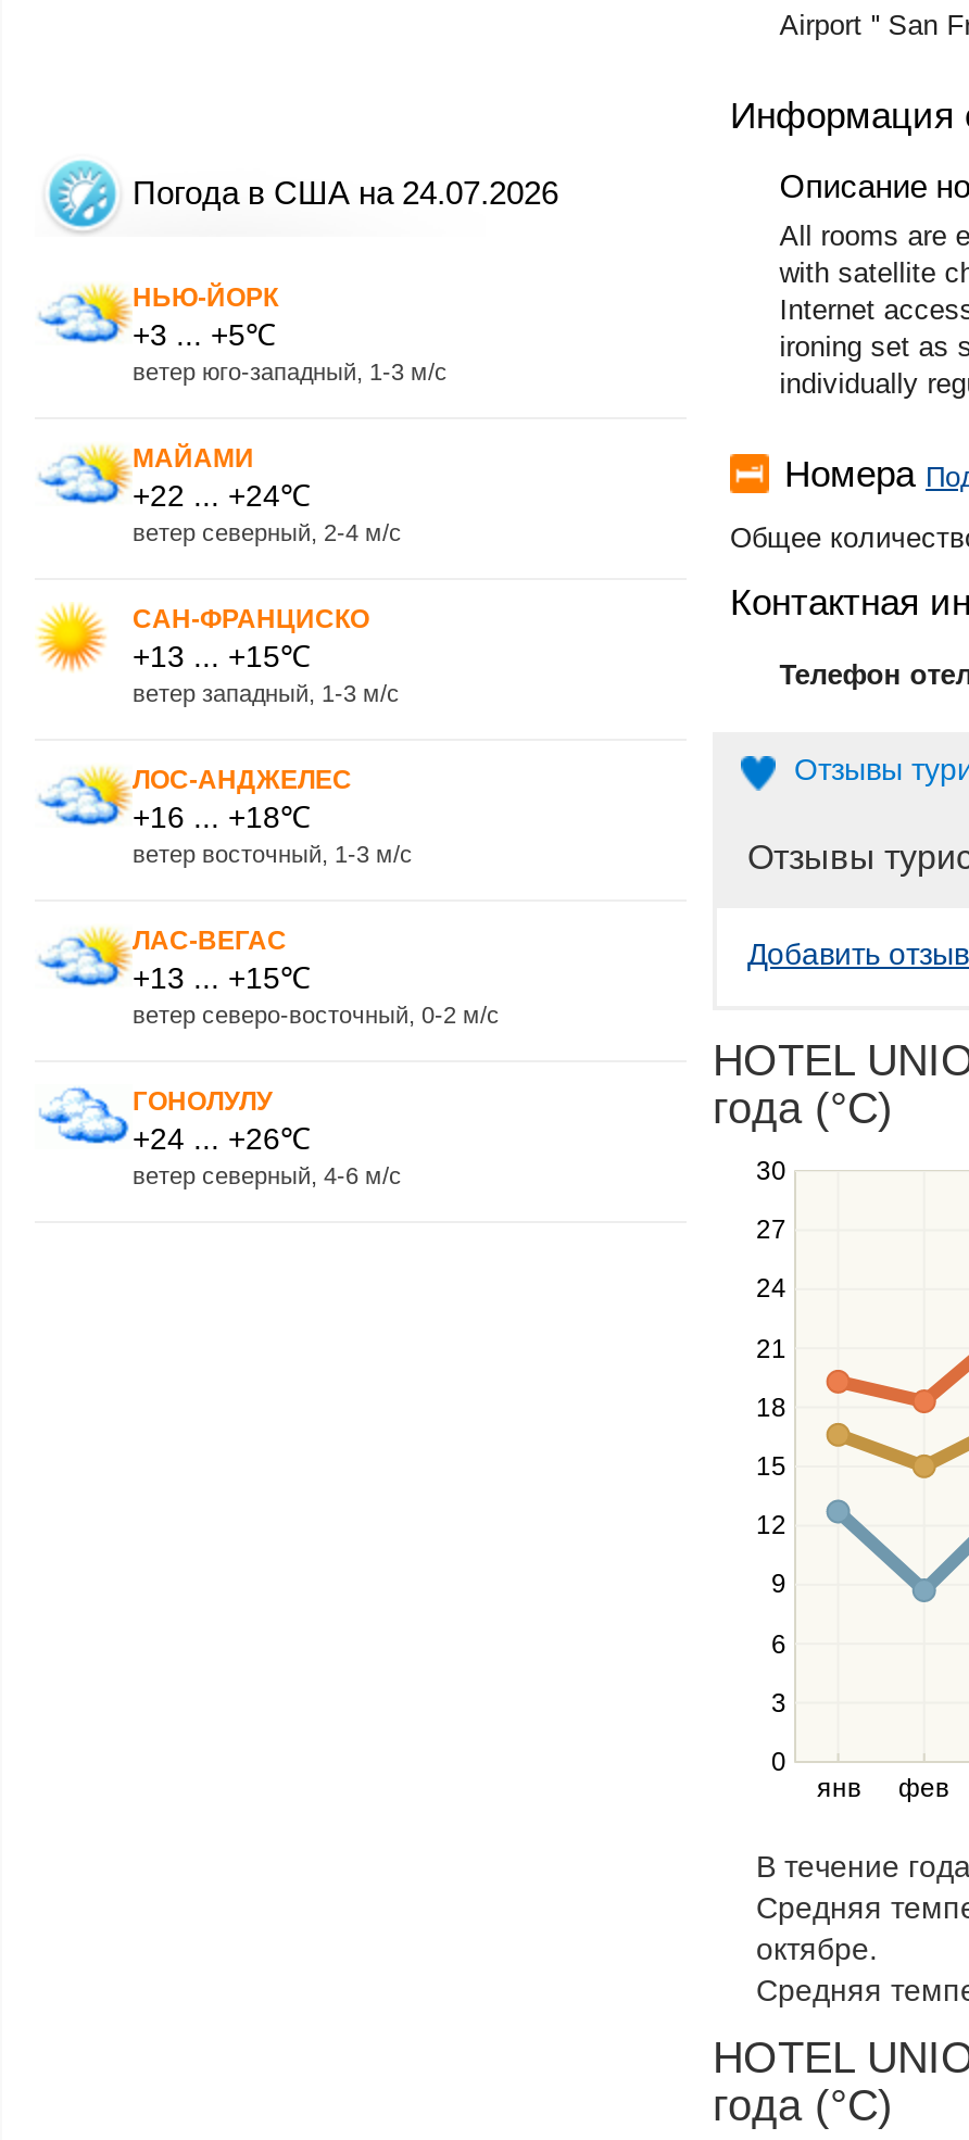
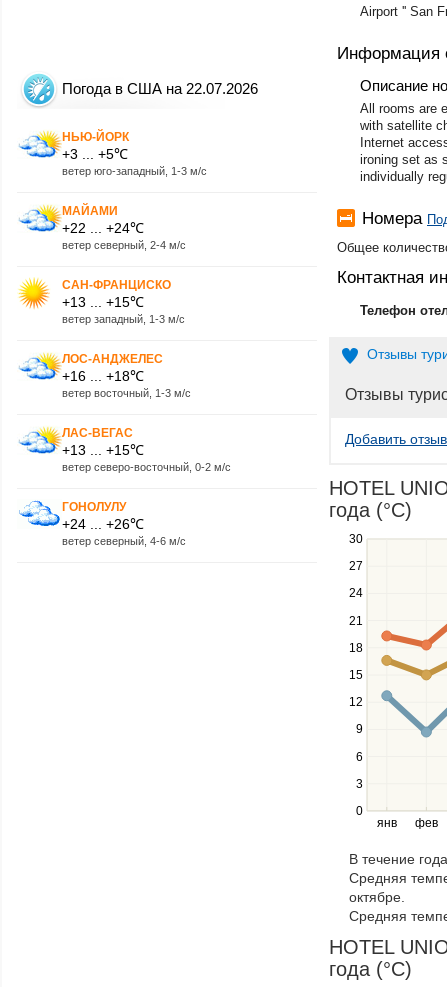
- Погода в США на 24.07.2026
+ Погода в США на 22.07.2026
